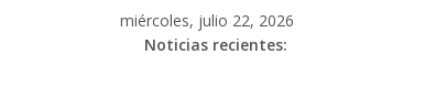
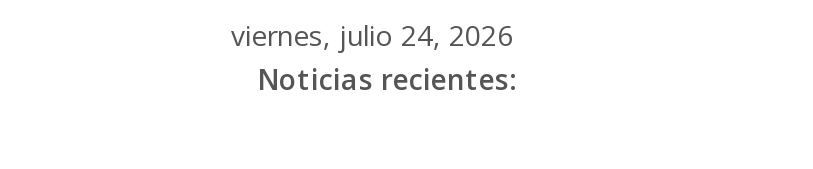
- miércoles, julio 22, 2026
+ viernes, julio 24, 2026
